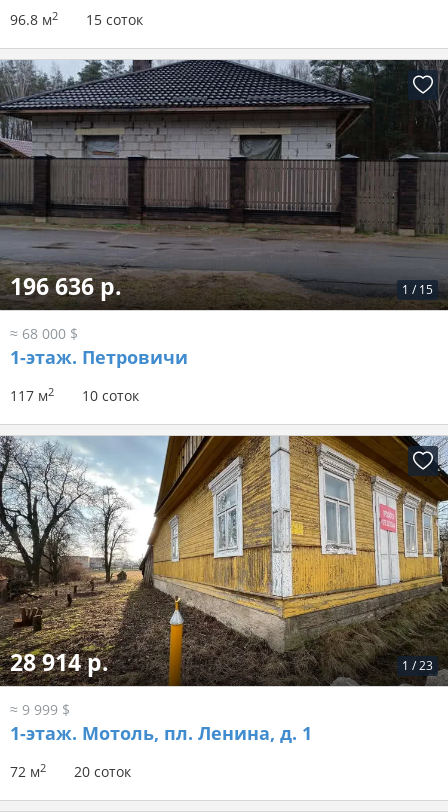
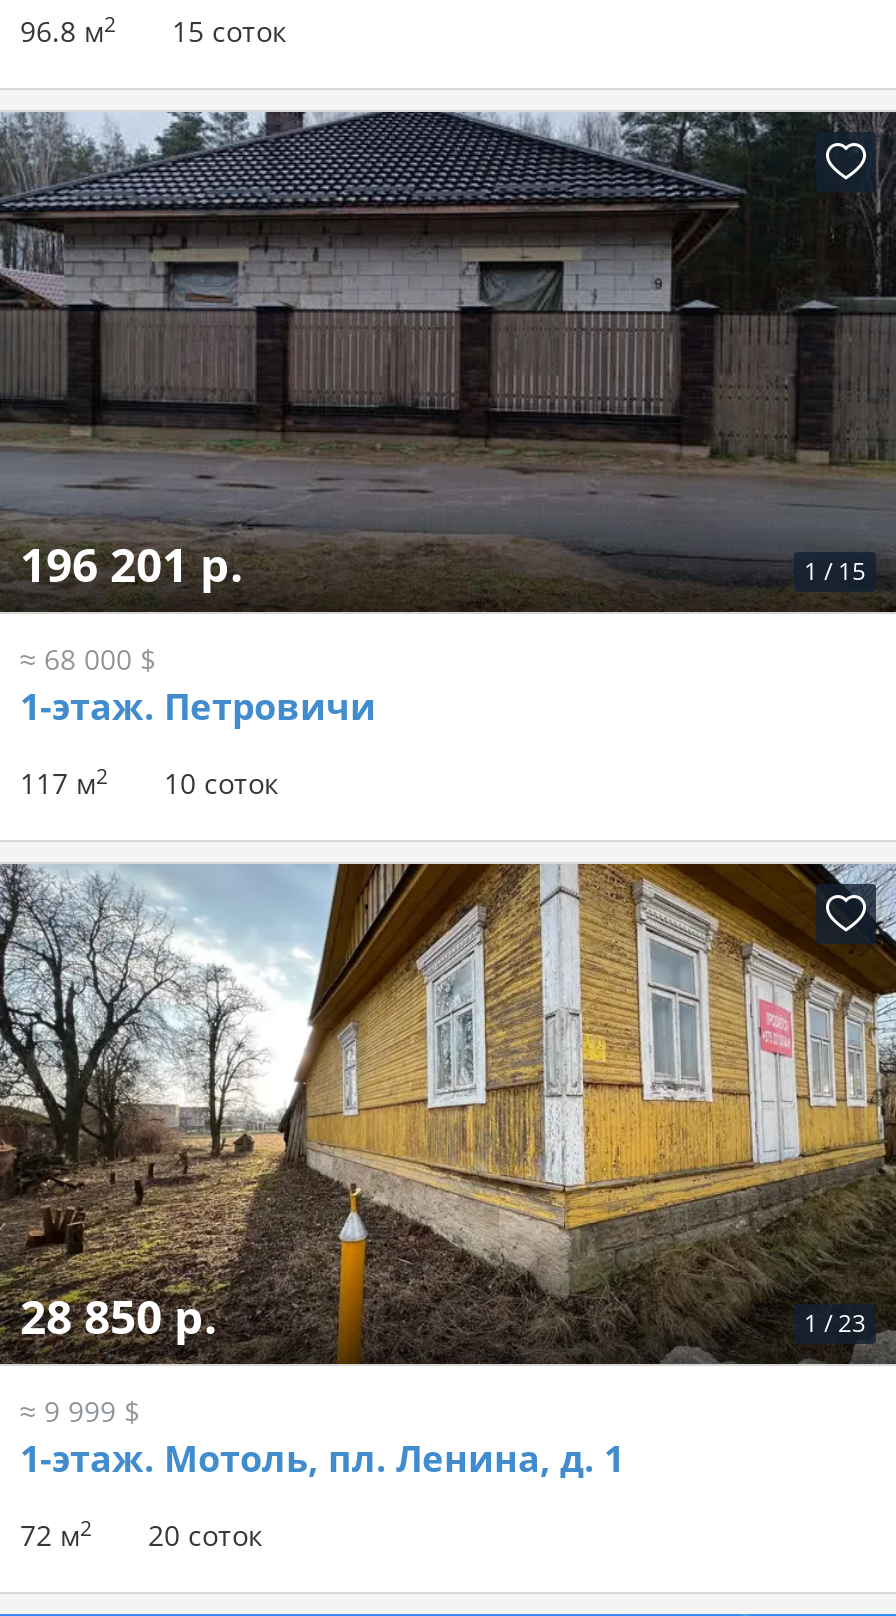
- 196 636 р.
+ 196 201 р.

- 28 914 р.
+ 28 850 р.
